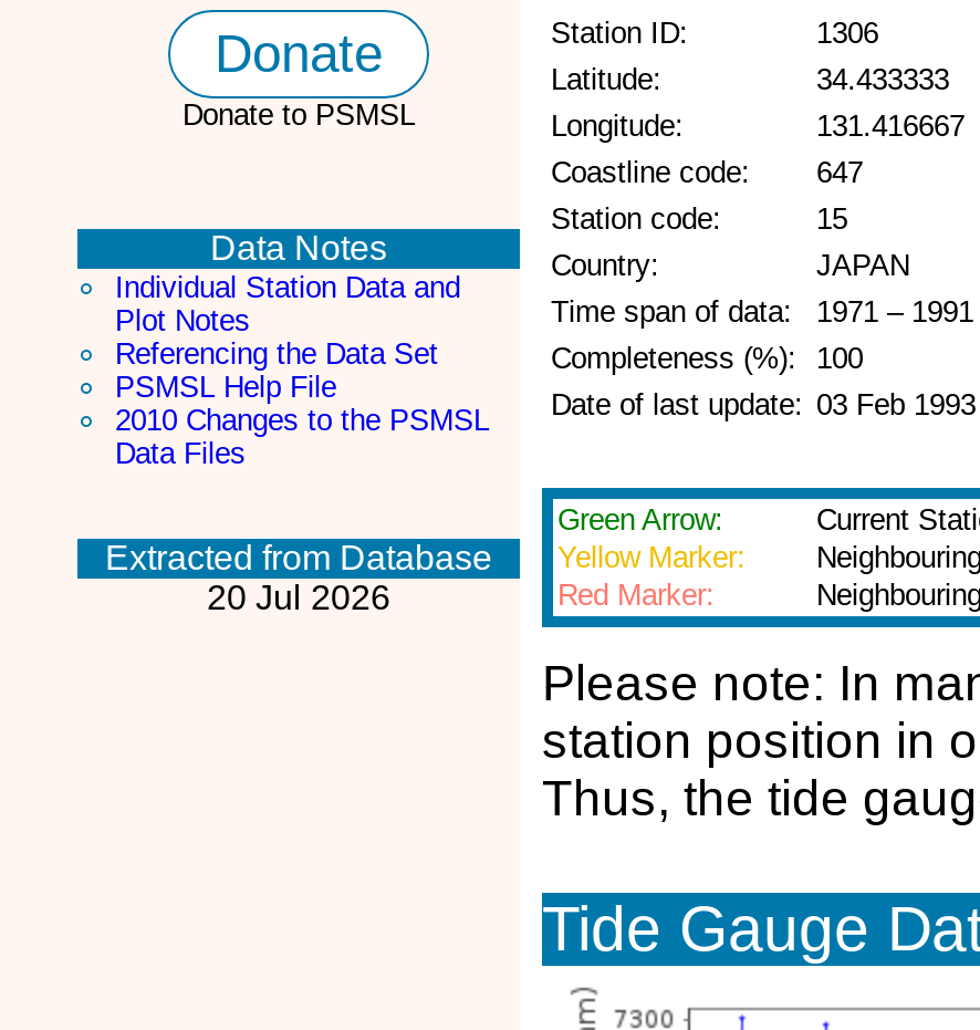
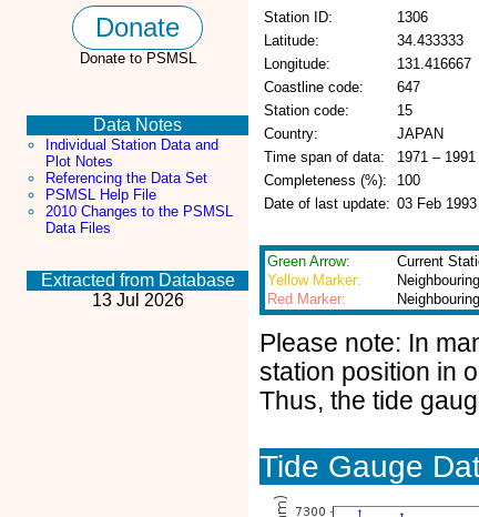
- 20 Jul 2026
+ 13 Jul 2026
